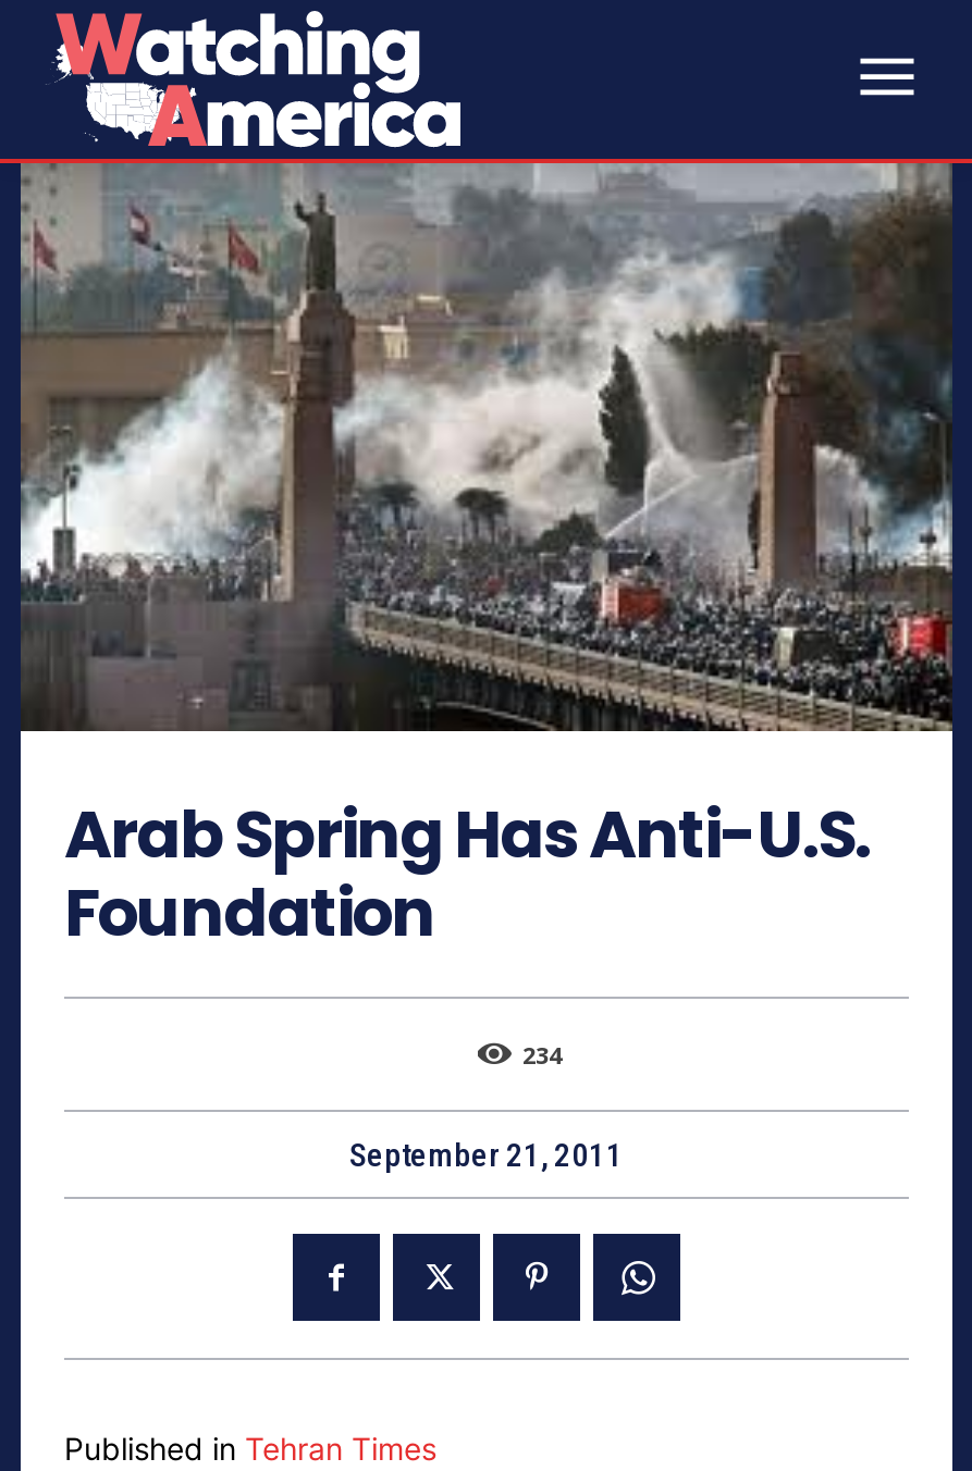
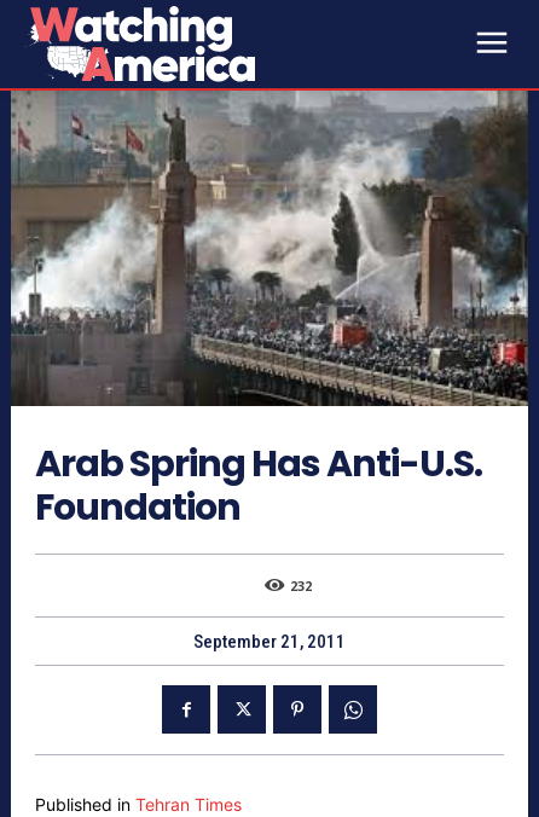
- 234
+ 232
